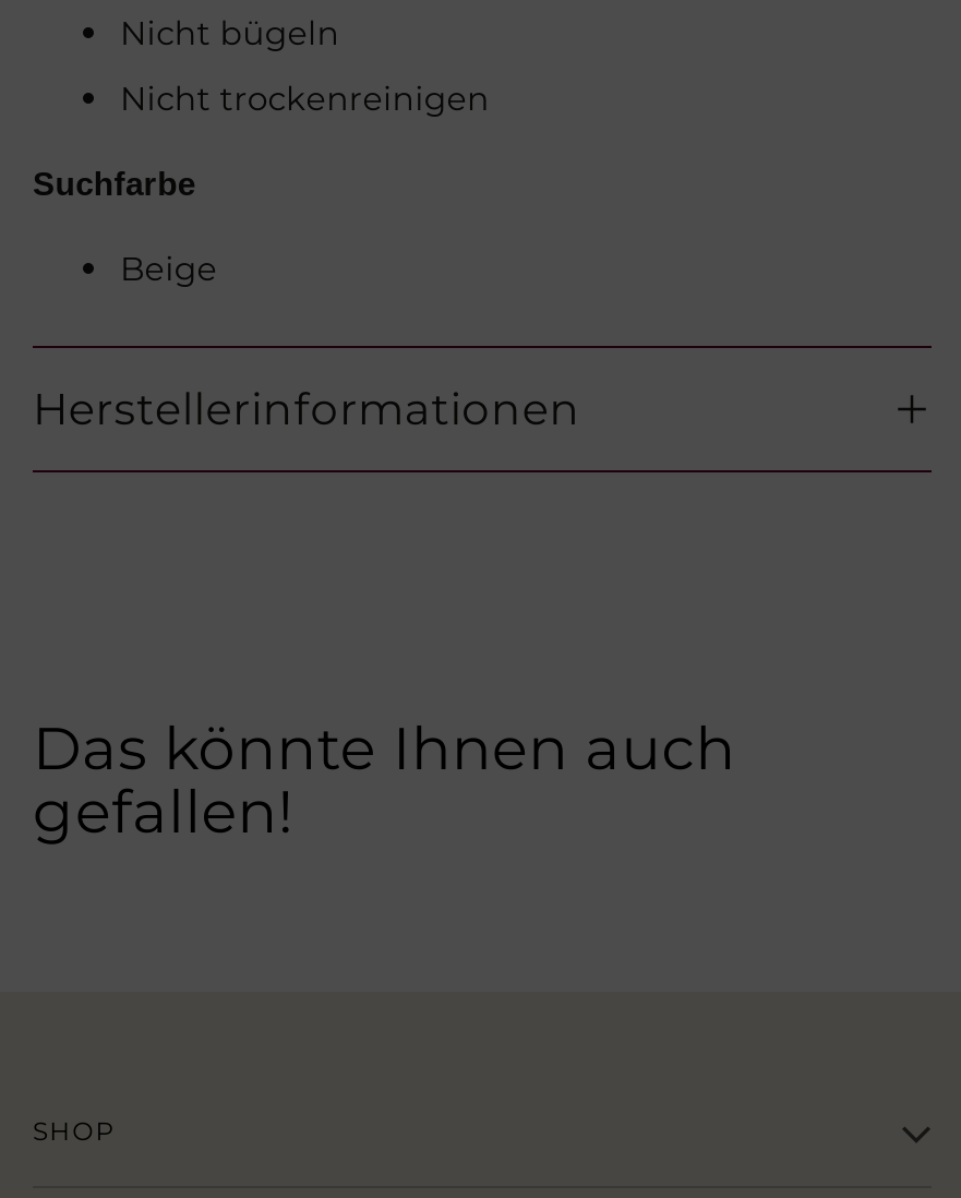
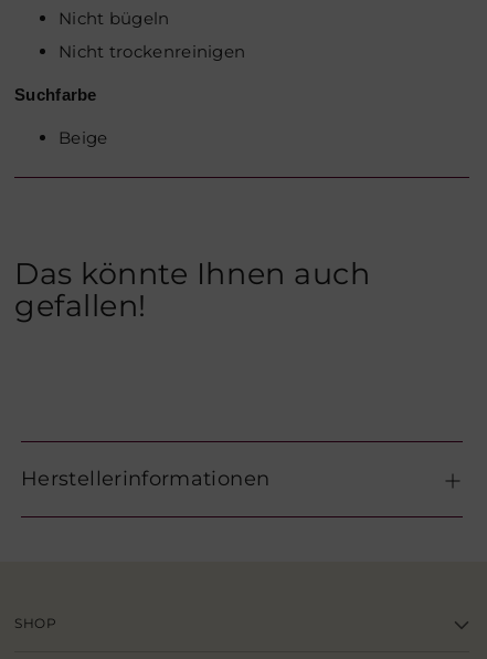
moved down: Herstellerinformationen

moved up: Das könnte Ihnen auch | gefallen!
